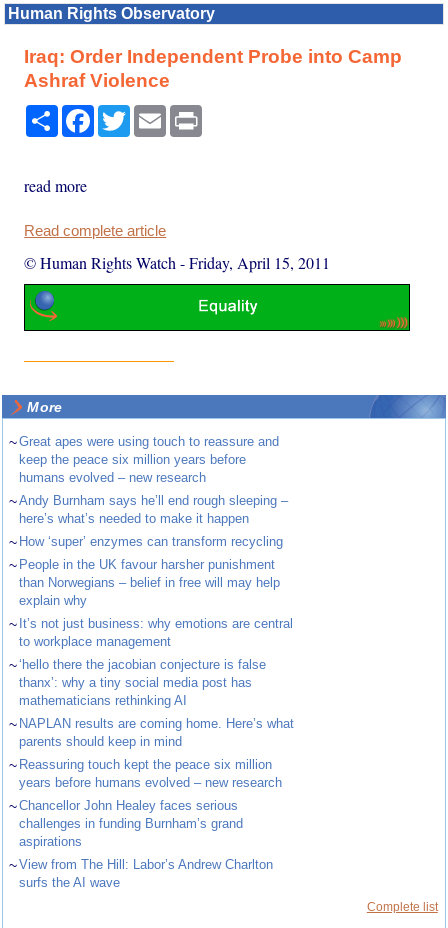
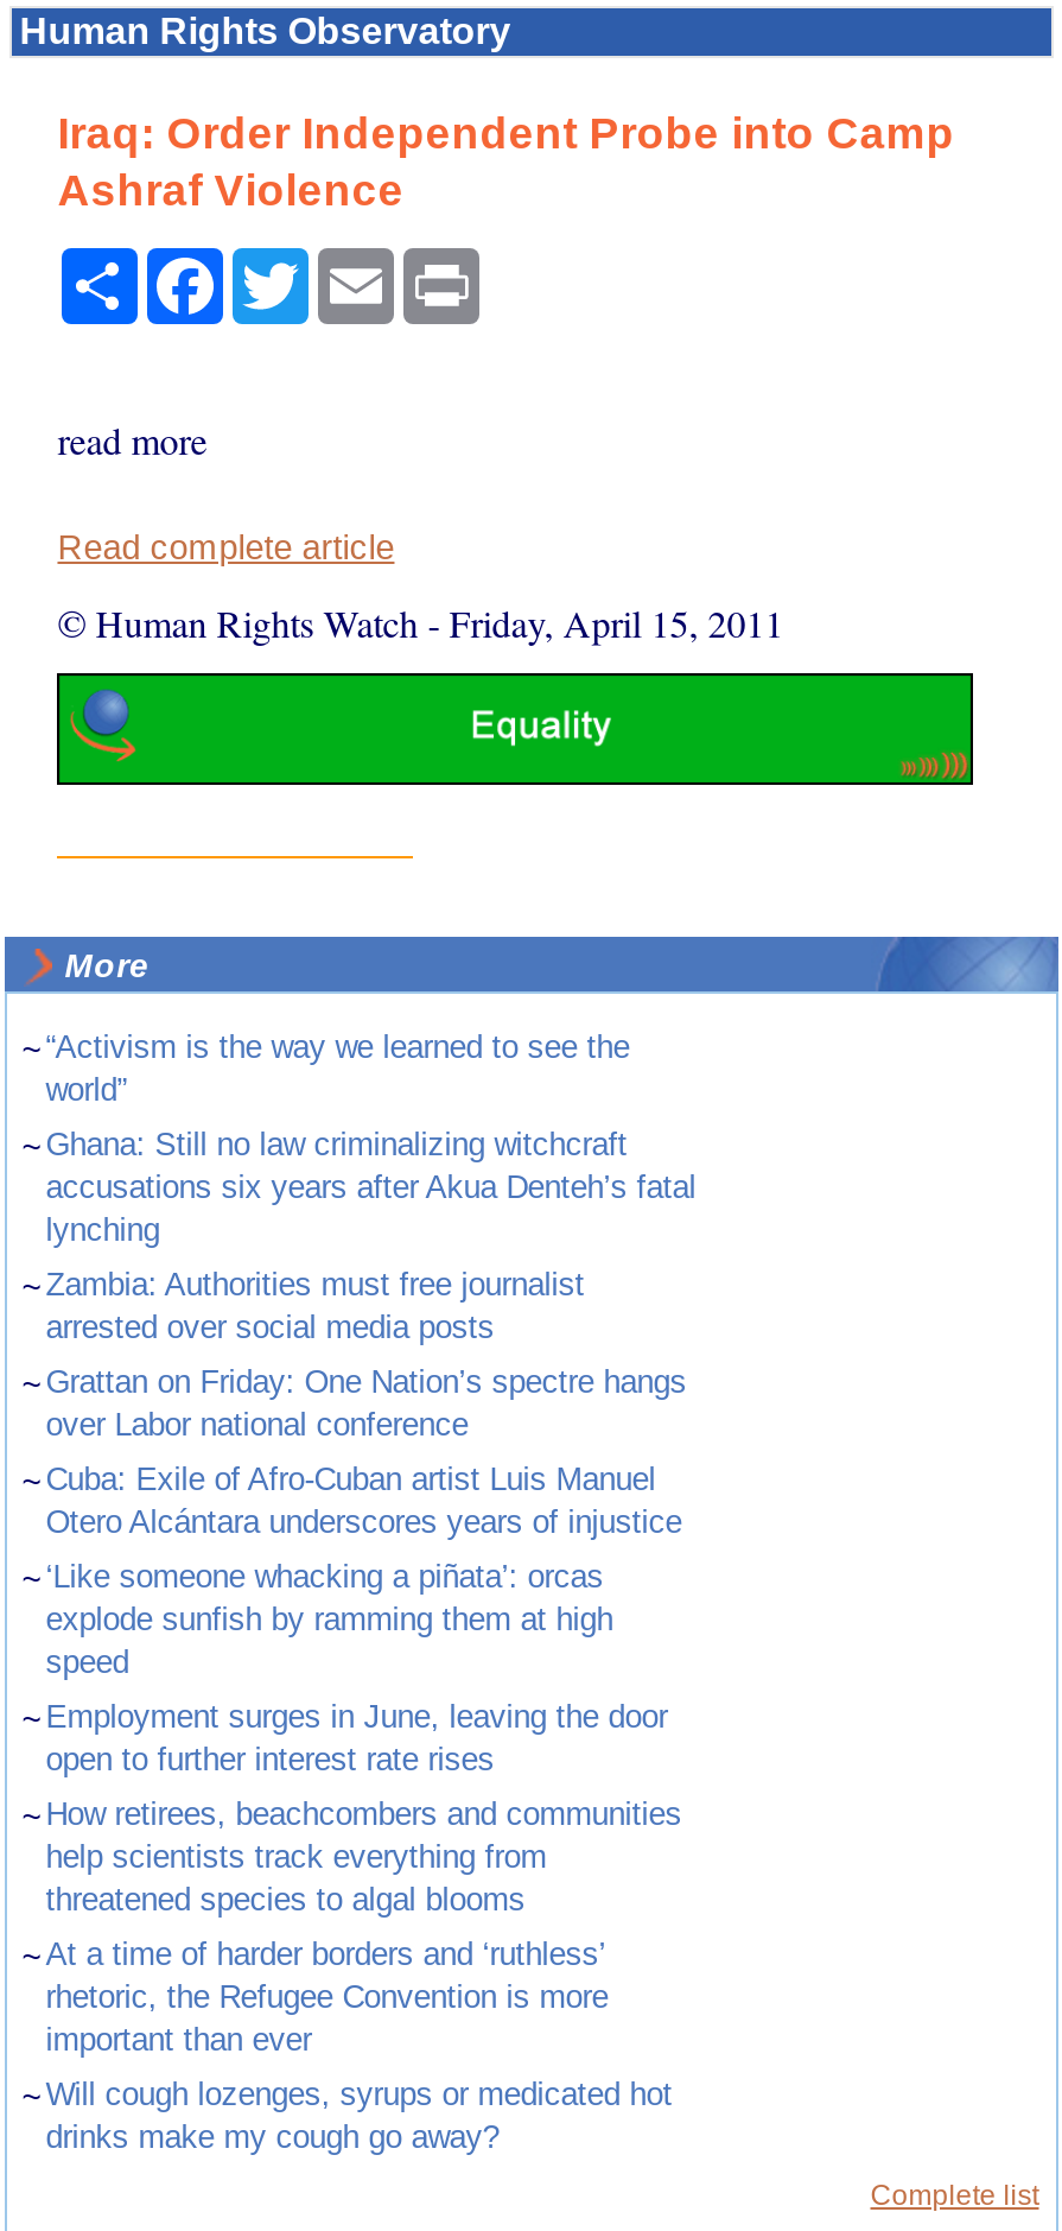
- ~ Great apes were using touch to reassure and
- keep the peace six million years before
- humans evolved – new research
- ~ Andy Burnham says he’ll end rough sleeping –
- here’s what’s needed to make it happen
- ~ How ‘super’ enzymes can transform recycling
- ~ People in the UK favour harsher punishment
- than Norwegians – belief in free will may help
- explain why
- ~ It’s not just business: why emotions are central
- to workplace management
- ~ ‘hello there the jacobian conjecture is false
- thanx’: why a tiny social media post has
- mathematicians rethinking AI
- ~ NAPLAN results are coming home. Here’s what
- parents should keep in mind
- ~ Reassuring touch kept the peace six million
- years before humans evolved – new research
- ~ Chancellor John Healey faces serious
- challenges in funding Burnham’s grand
- aspirations
- ~ View from The Hill: Labor’s Andrew Charlton
- surfs the AI wave
+ ~ “Activism is the way we learned to see the
+ world”
+ ~ Ghana: Still no law criminalizing witchcraft
+ accusations six years after Akua Denteh’s fatal
+ lynching
+ ~ Zambia: Authorities must free journalist
+ arrested over social media posts
+ ~ Grattan on Friday: One Nation’s spectre hangs
+ over Labor national conference
+ ~ Cuba: Exile of Afro-Cuban artist Luis Manuel
+ Otero Alcántara underscores years of injustice
+ ~ ‘Like someone whacking a piñata’: orcas
+ explode sunfish by ramming them at high
+ speed
+ ~ Employment surges in June, leaving the door
+ open to further interest rate rises
+ ~ How retirees, beachcombers and communities
+ help scientists track everything from
+ threatened species to algal blooms
+ ~ At a time of harder borders and ‘ruthless’
+ rhetoric, the Refugee Convention is more
+ important than ever
+ ~ Will cough lozenges, syrups or medicated hot
+ drinks make my cough go away?
